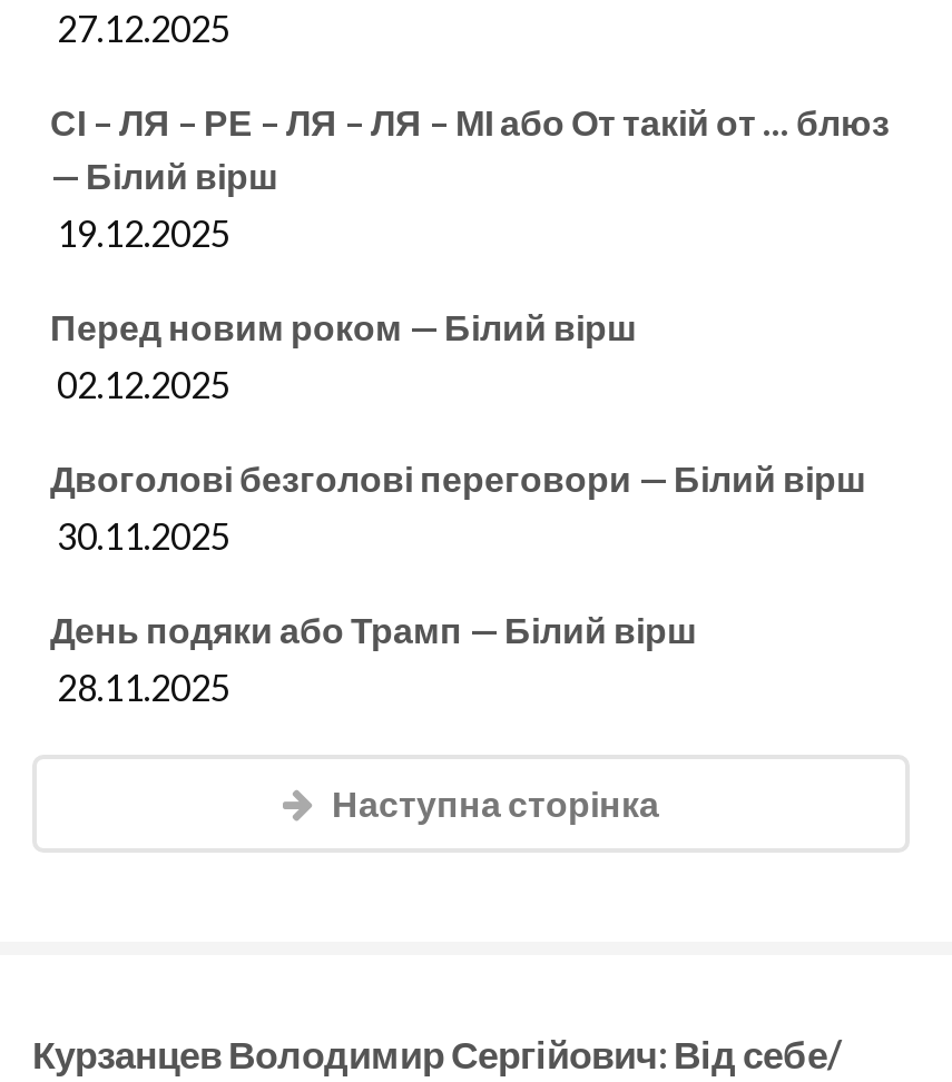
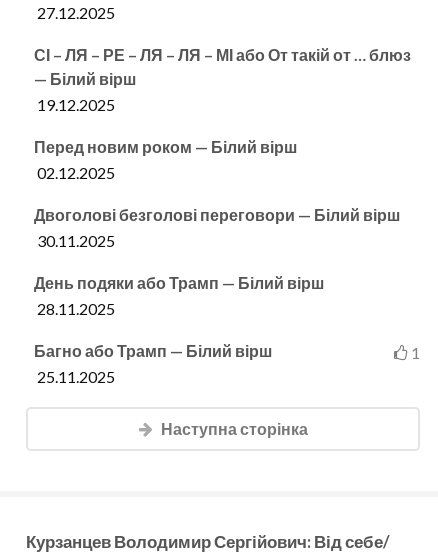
+ 1
+ Багно або Трамп — Білий вірш
+ 25.11.2025
